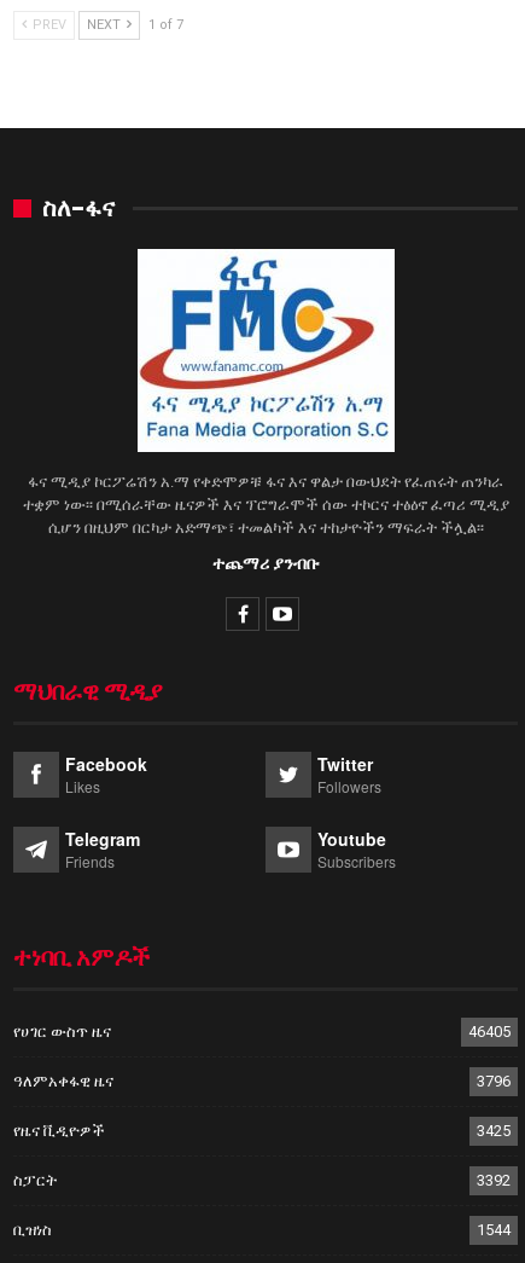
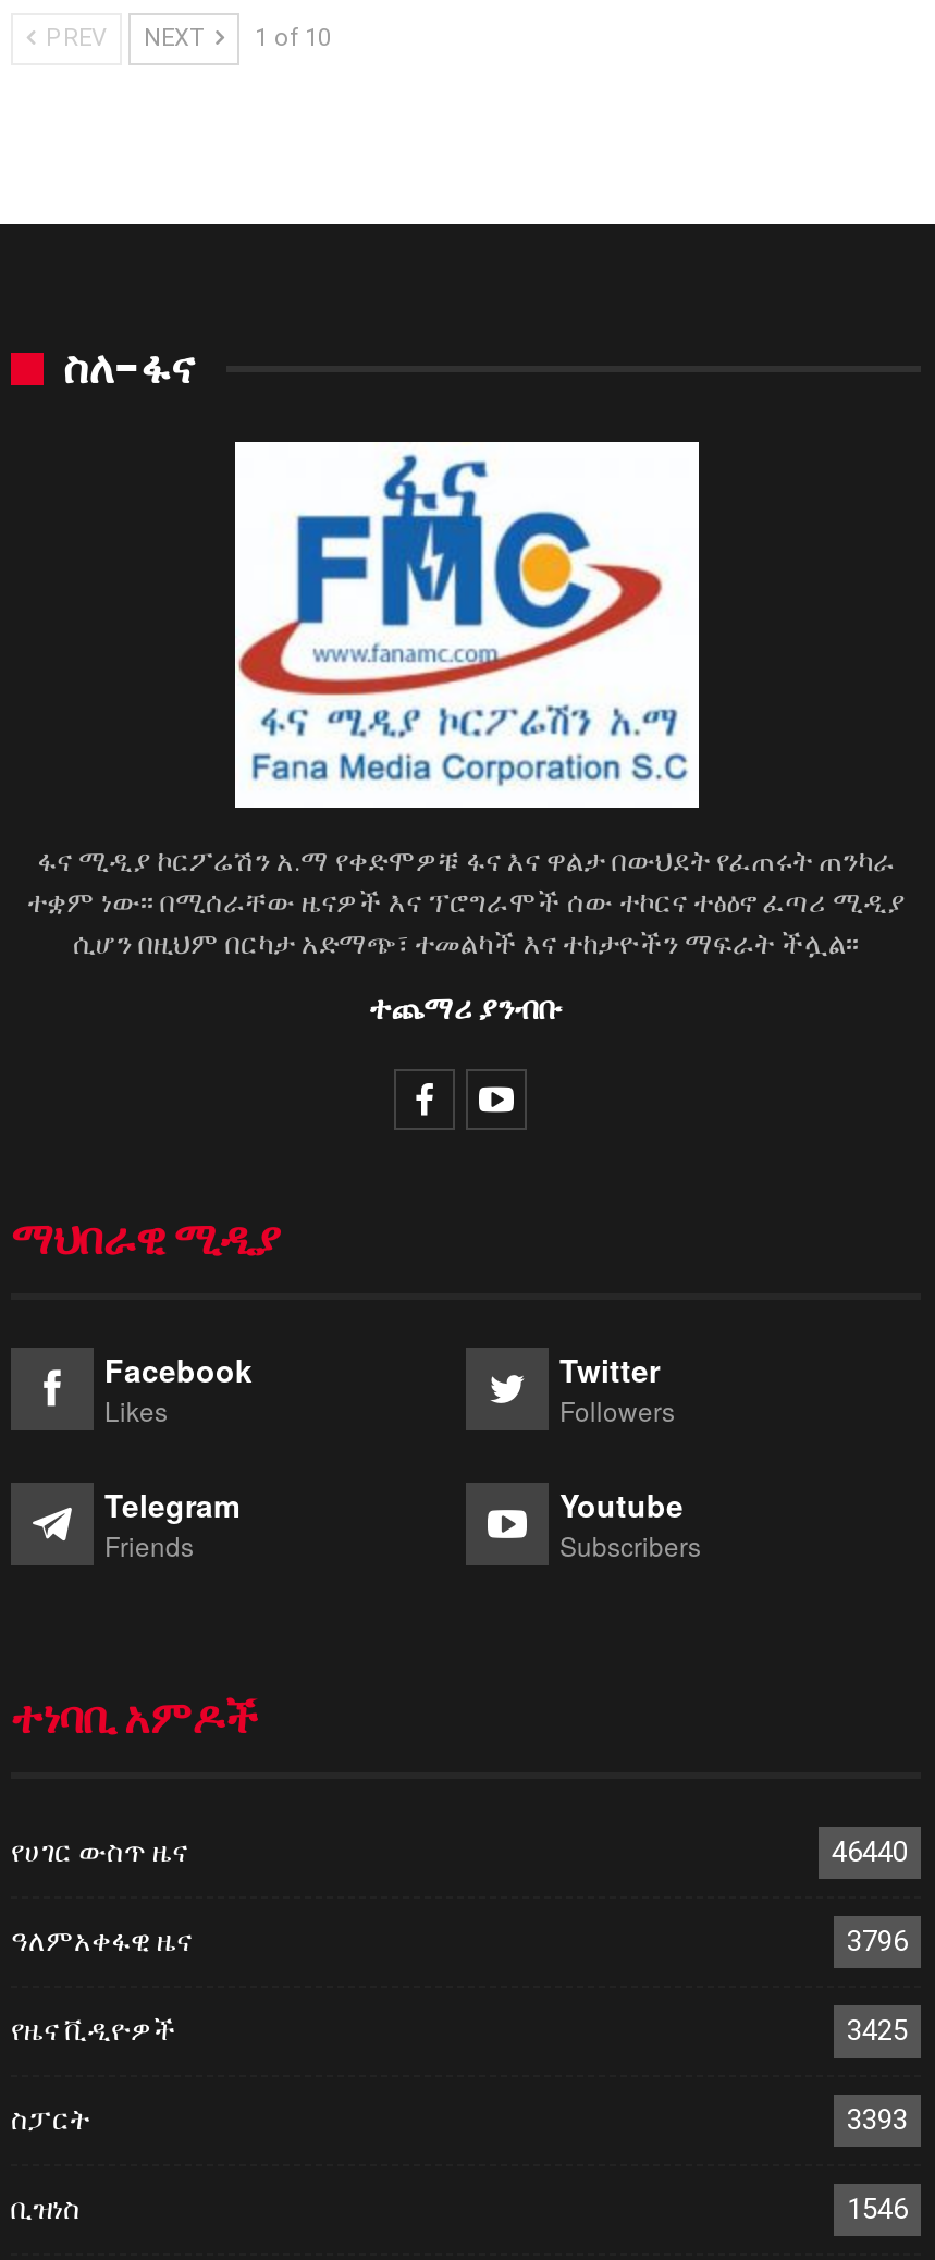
- PREV NEXT 1 of 7
+ PREV NEXT 1 of 10

- 46405
+ 46440

- 3392
+ 3393

- 1544
+ 1546
